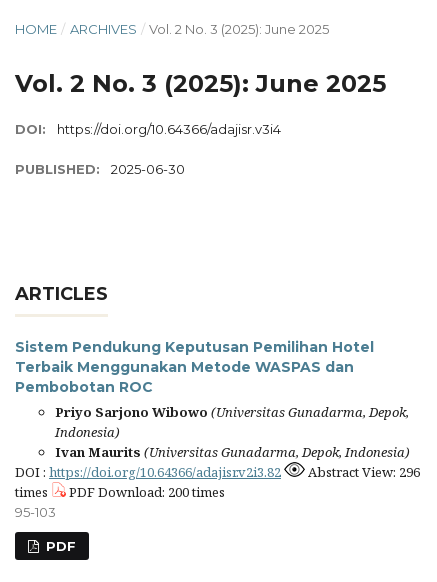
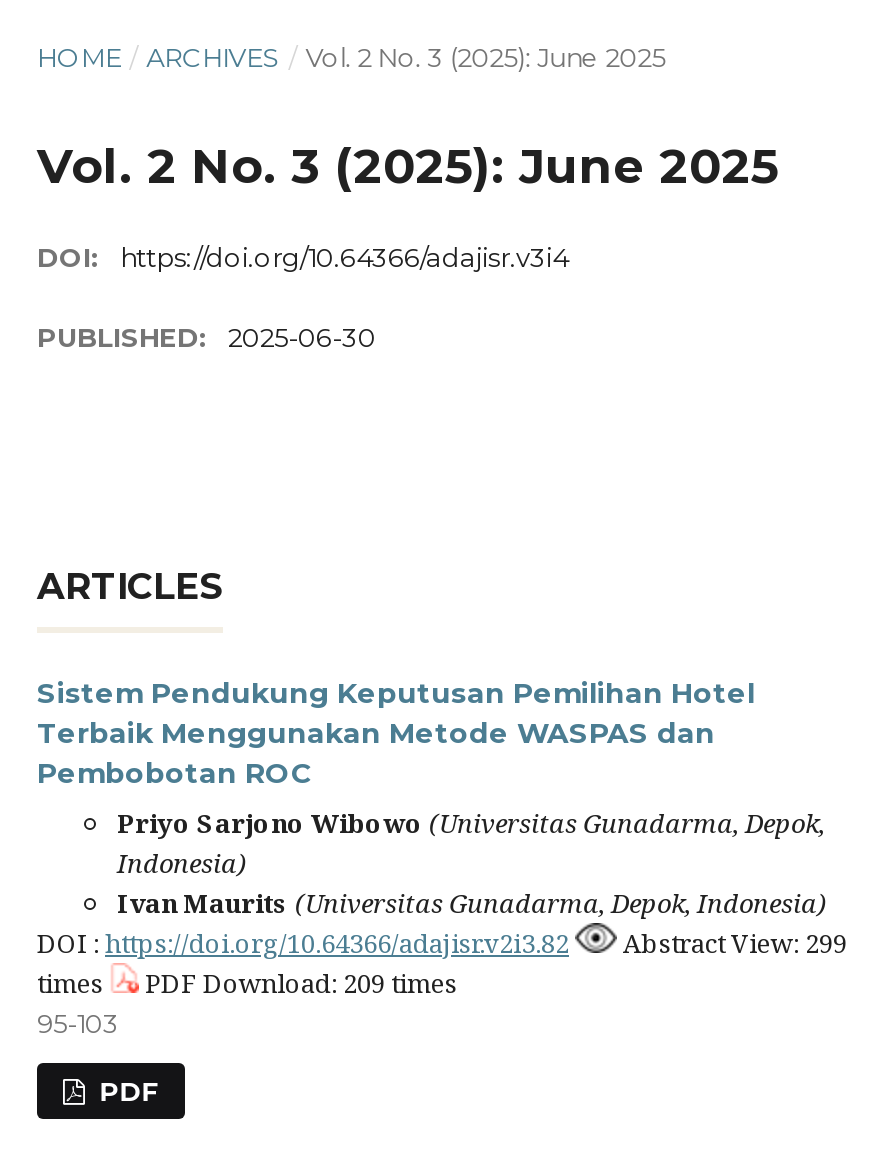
- Abstract View: 296
+ Abstract View: 299

- PDF Download: 200 times
+ PDF Download: 209 times
